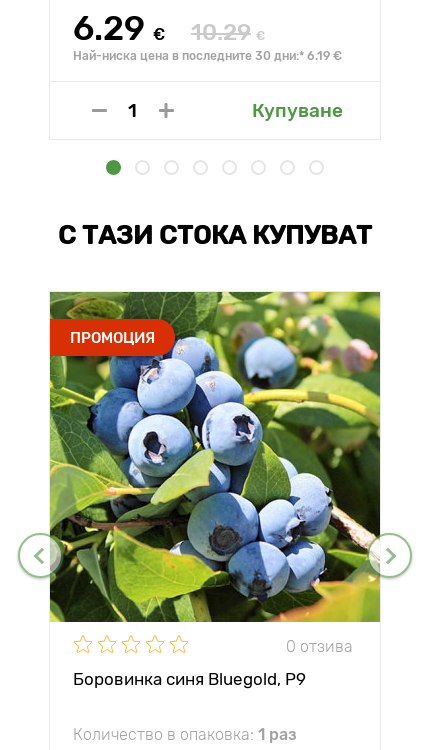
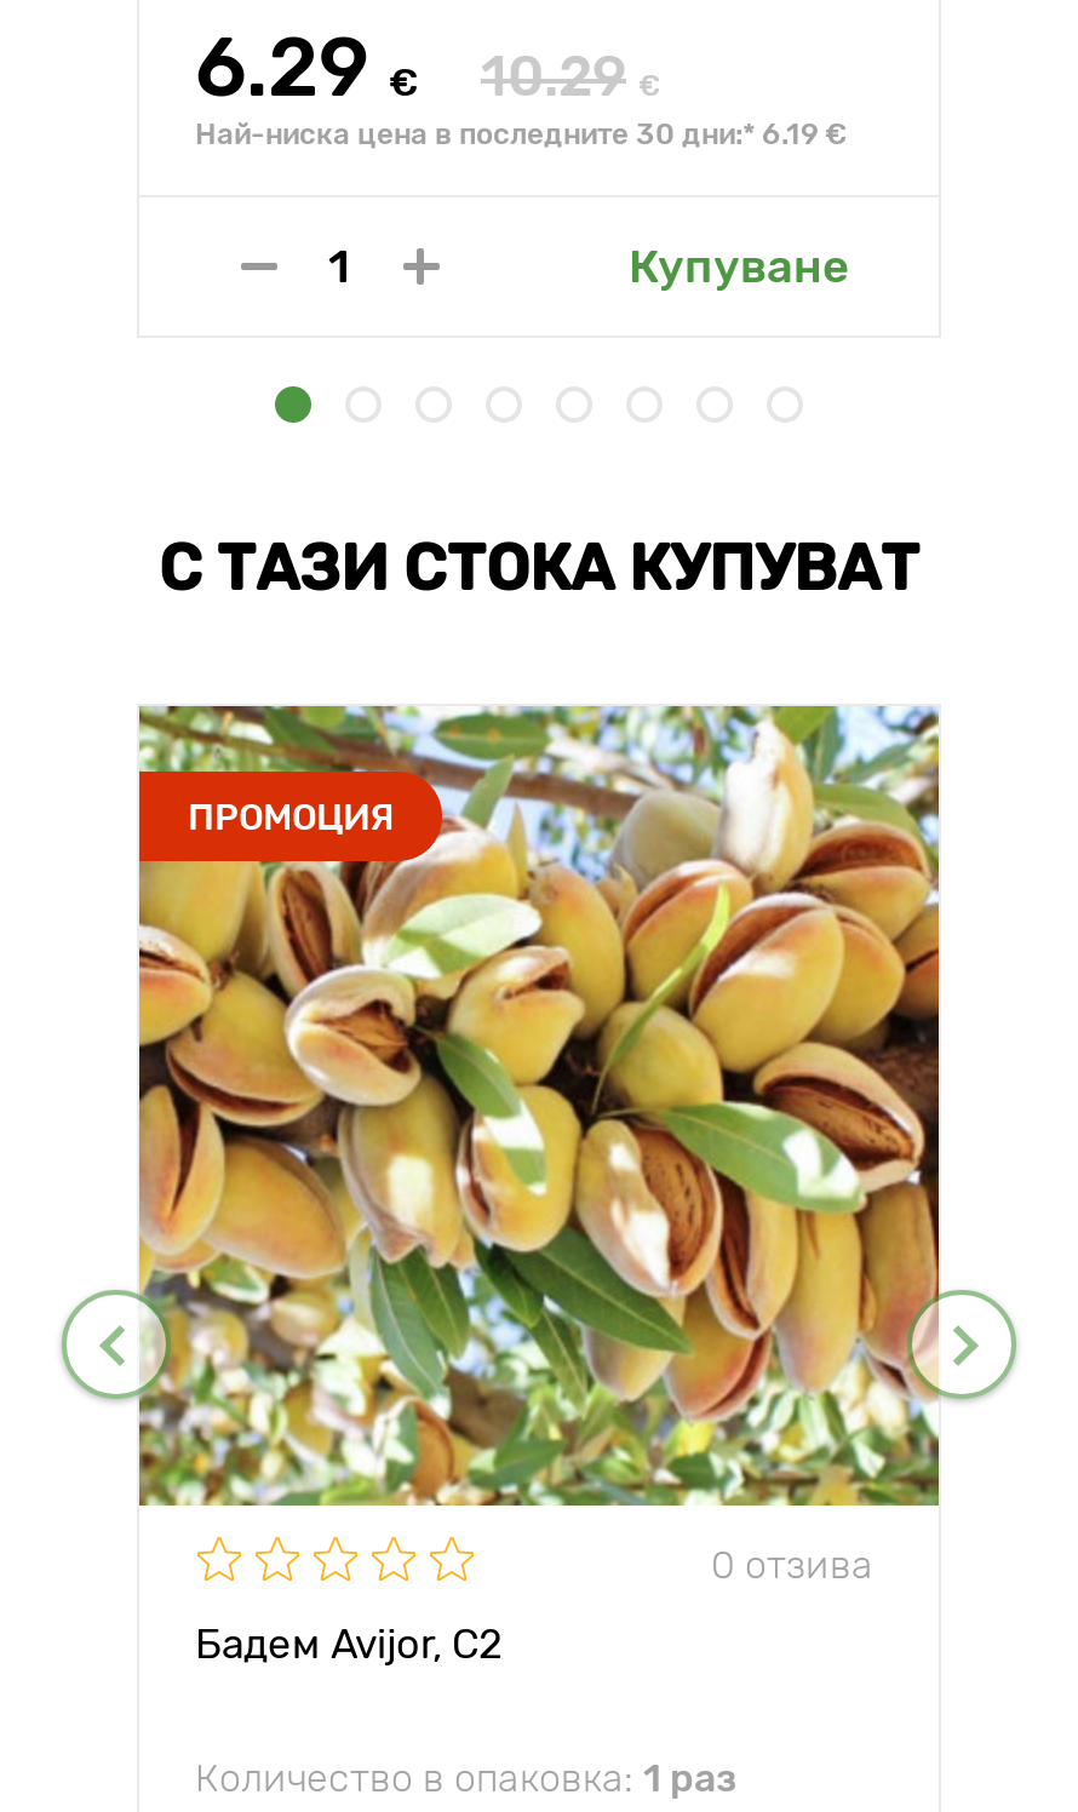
- [image]
+ [image]

- Боровинка синя Bluegold, P9
+ Бадем Avijor, С2
